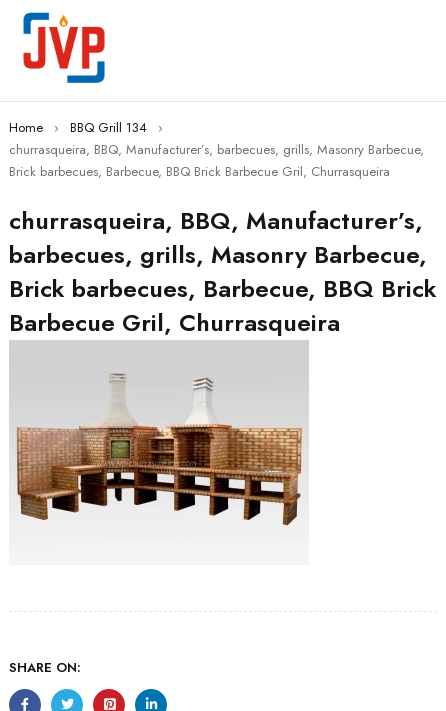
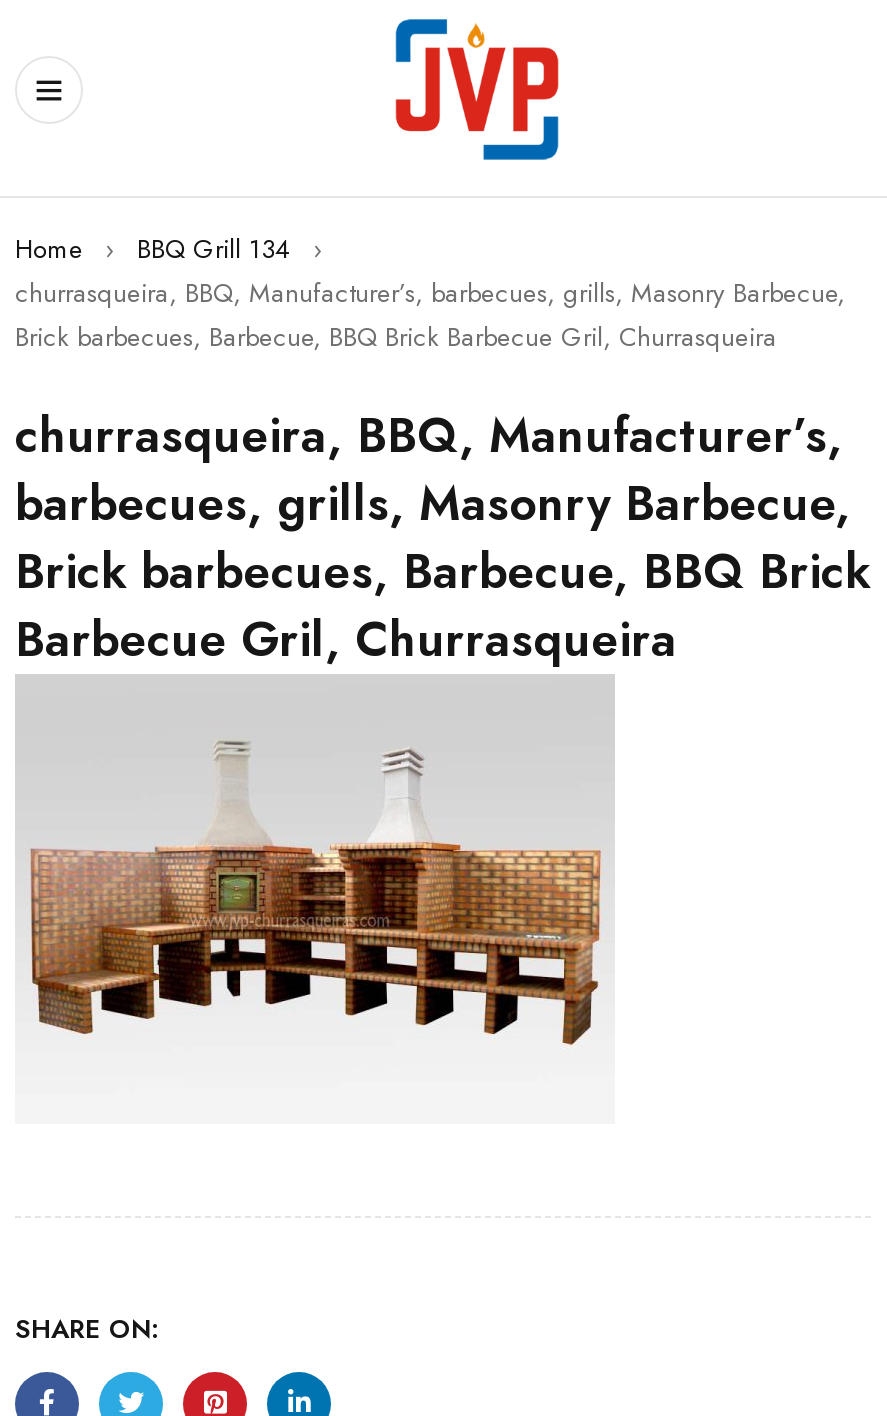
+ [image]

- [image]
